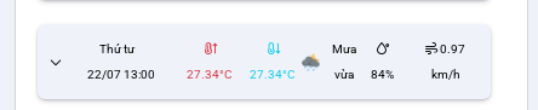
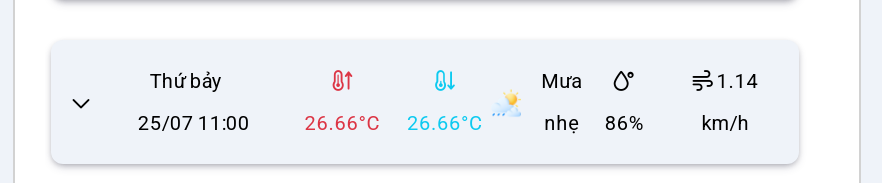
- Thứ tư
+ Thứ bảy

- 0.97
+ 1.14

- 22/07 13:00
- 27.34°C
- 27.34°C
+ 25/07 11:00
+ 26.66°C
+ 26.66°C

- vừa
- 84%
+ nhẹ
+ 86%
